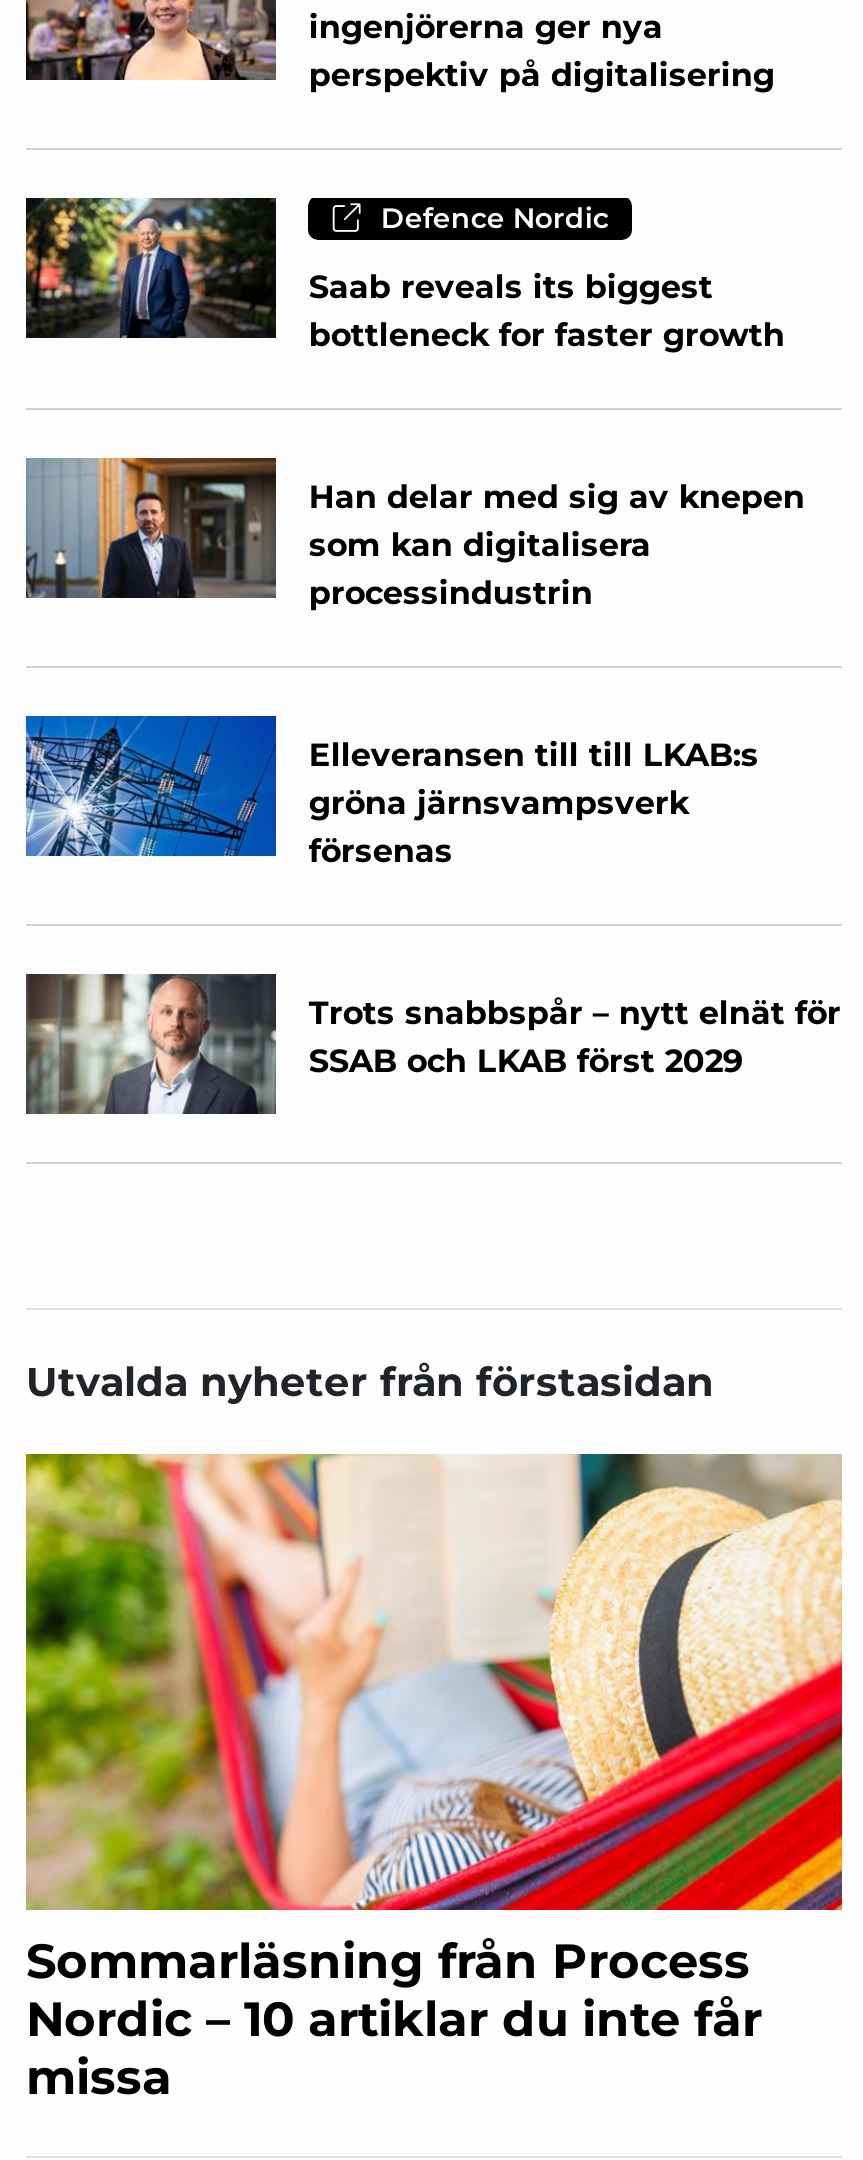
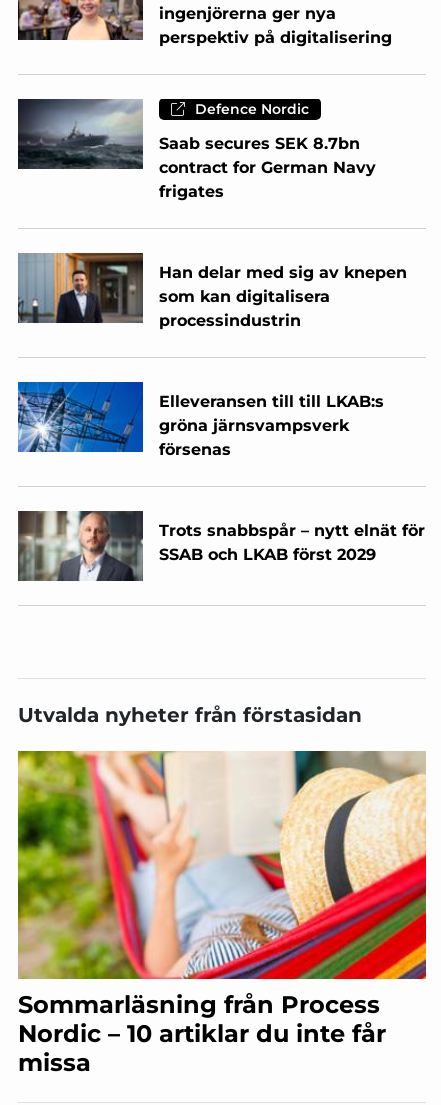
- [image]
- Saab reveals its biggest
- bottleneck for faster growth
+ [image]
+ Saab secures SEK 8.7bn
+ contract for German Navy
+ frigates
